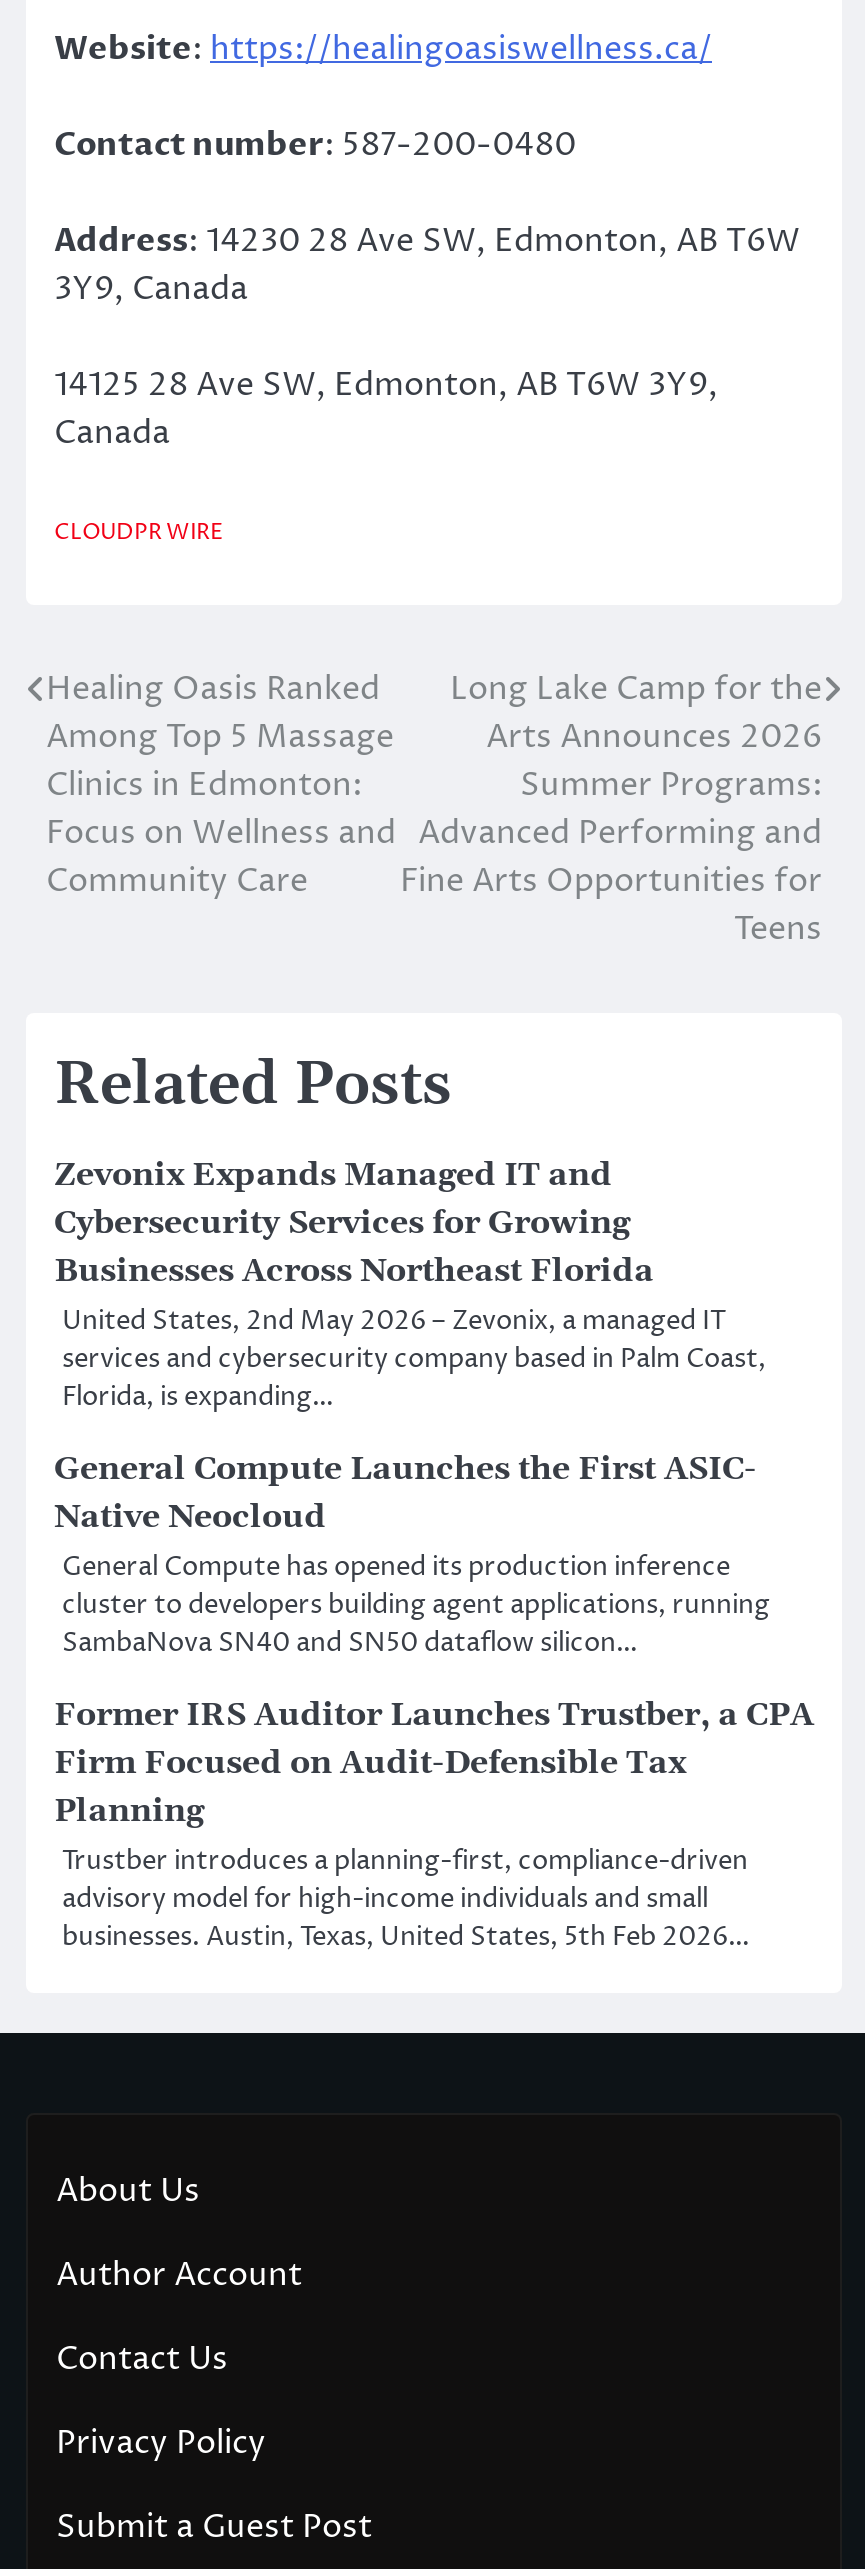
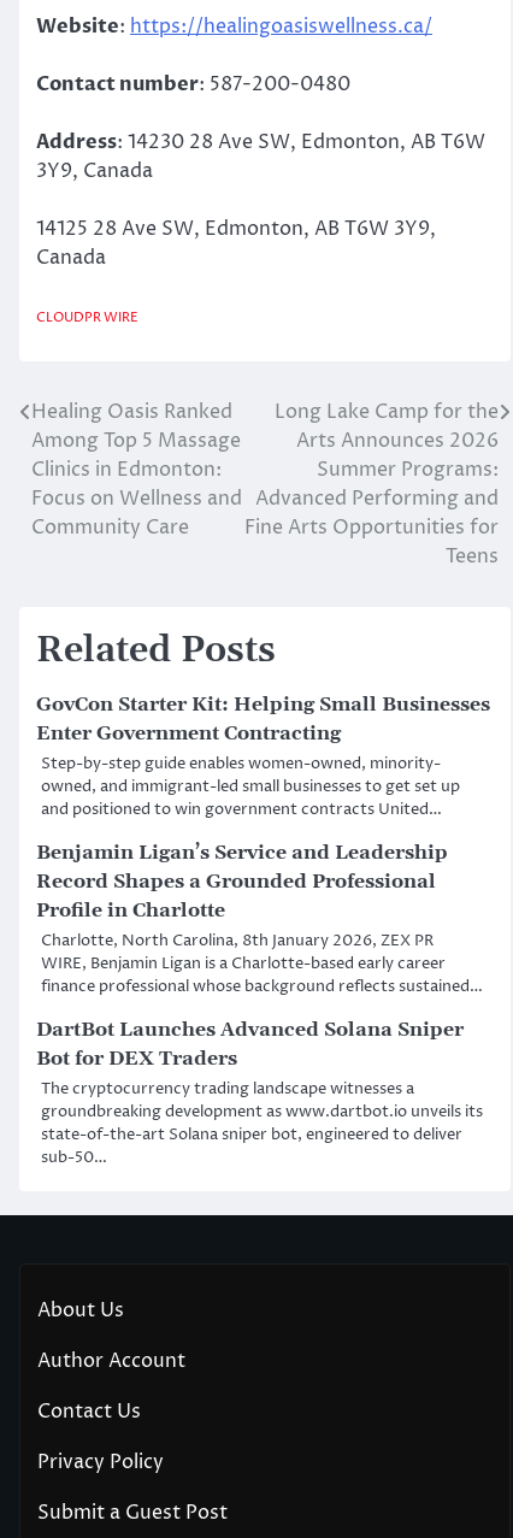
- Zevonix Expands Managed IT and
- Cybersecurity Services for Growing
- Businesses Across Northeast Florida
- United States, 2nd May 2026 – Zevonix, a managed IT
- services and cybersecurity company based in Palm Coast,
- Florida, is expanding…
+ GovCon Starter Kit: Helping Small Businesses
+ Enter Government Contracting
+ Step-by-step guide enables women-owned, minority-
+ owned, and immigrant-led small businesses to get set up
+ and positioned to win government contracts United…

- General Compute Launches the First ASIC-
- Native Neocloud
- General Compute has opened its production inference
- cluster to developers building agent applications, running
- SambaNova SN40 and SN50 dataflow silicon…
+ Benjamin Ligan’s Service and Leadership
+ Record Shapes a Grounded Professional
+ Profile in Charlotte
+ Charlotte, North Carolina, 8th January 2026, ZEX PR
+ WIRE, Benjamin Ligan is a Charlotte-based early career
+ finance professional whose background reflects sustained…

- Former IRS Auditor Launches Trustber, a CPA
- Firm Focused on Audit-Defensible Tax
- Planning
- Trustber introduces a planning-first, compliance-driven
- advisory model for high-income individuals and small
- businesses. Austin, Texas, United States, 5th Feb 2026…
+ DartBot Launches Advanced Solana Sniper
+ Bot for DEX Traders
+ The cryptocurrency trading landscape witnesses a
+ groundbreaking development as www.dartbot.io unveils its
+ state-of-the-art Solana sniper bot, engineered to deliver
+ sub-50…
